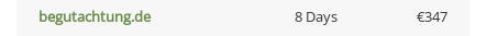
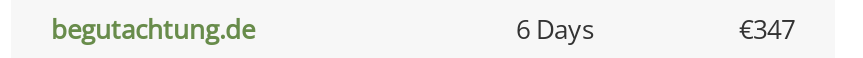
- 8 Days
+ 6 Days
